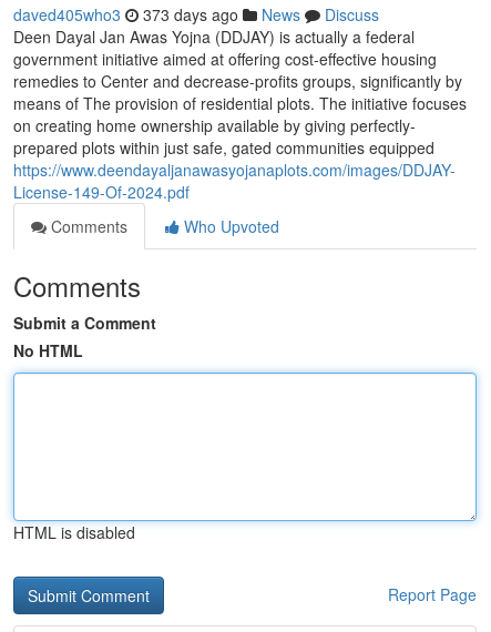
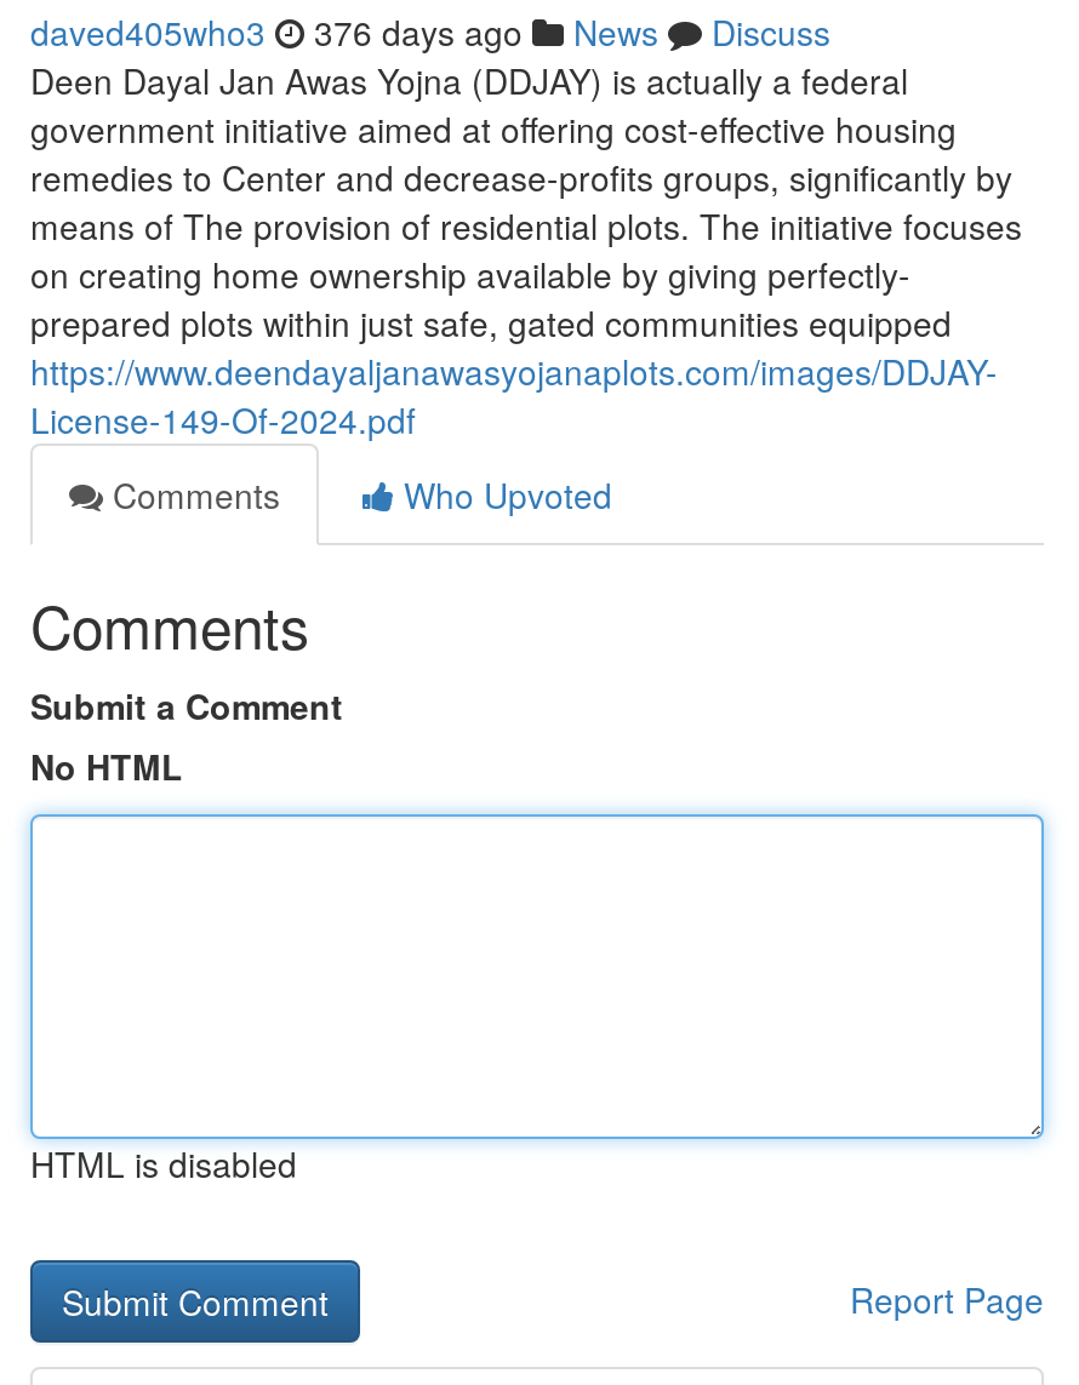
- daved405who3 373 days ago News Discuss
+ daved405who3 376 days ago News Discuss
